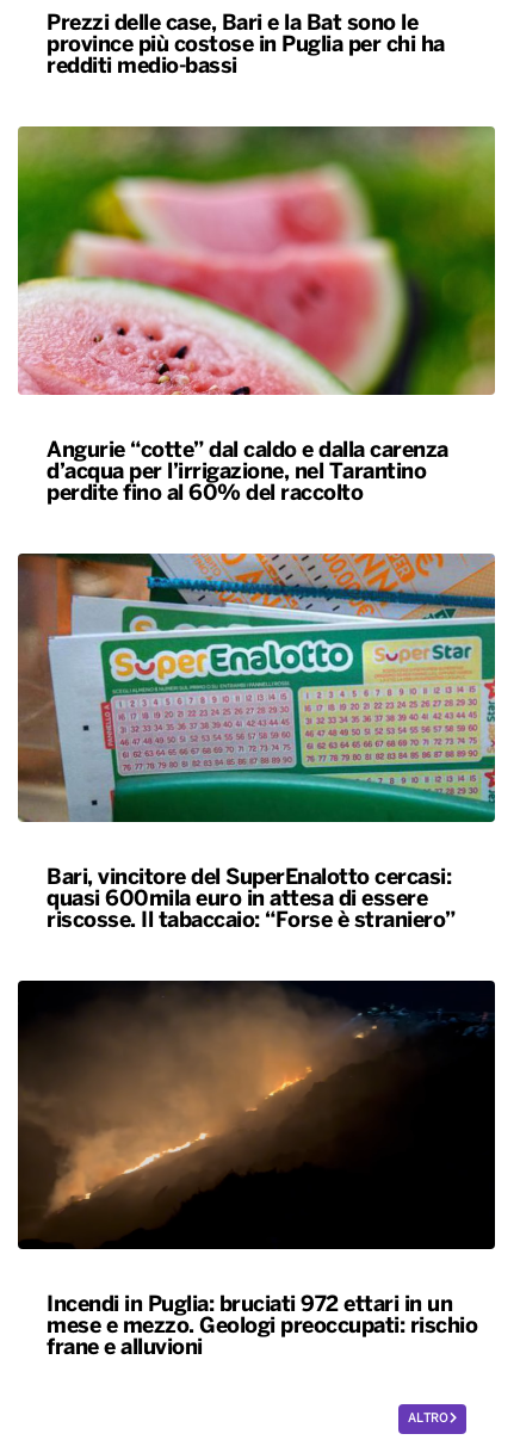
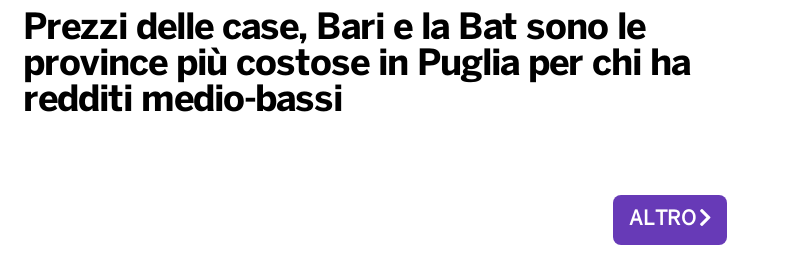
- [image]
- Angurie “cotte” dal caldo e dalla carenza
- d’acqua per l’irrigazione, nel Tarantino
- perdite fino al 60% del raccolto

- [image]
- Bari, vincitore del SuperEnalotto cercasi:
- quasi 600mila euro in attesa di essere
- riscosse. Il tabaccaio: “Forse è straniero”

- [image]
- Incendi in Puglia: bruciati 972 ettari in un
- mese e mezzo. Geologi preoccupati: rischio
- frane e alluvioni
